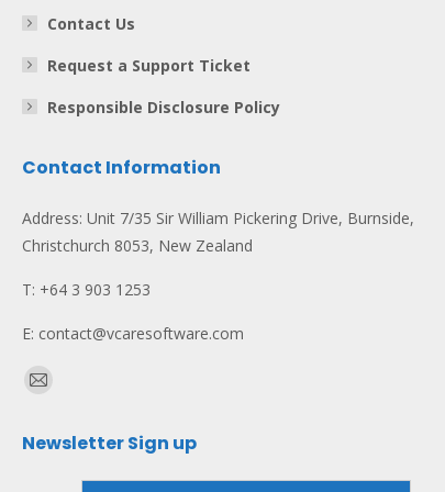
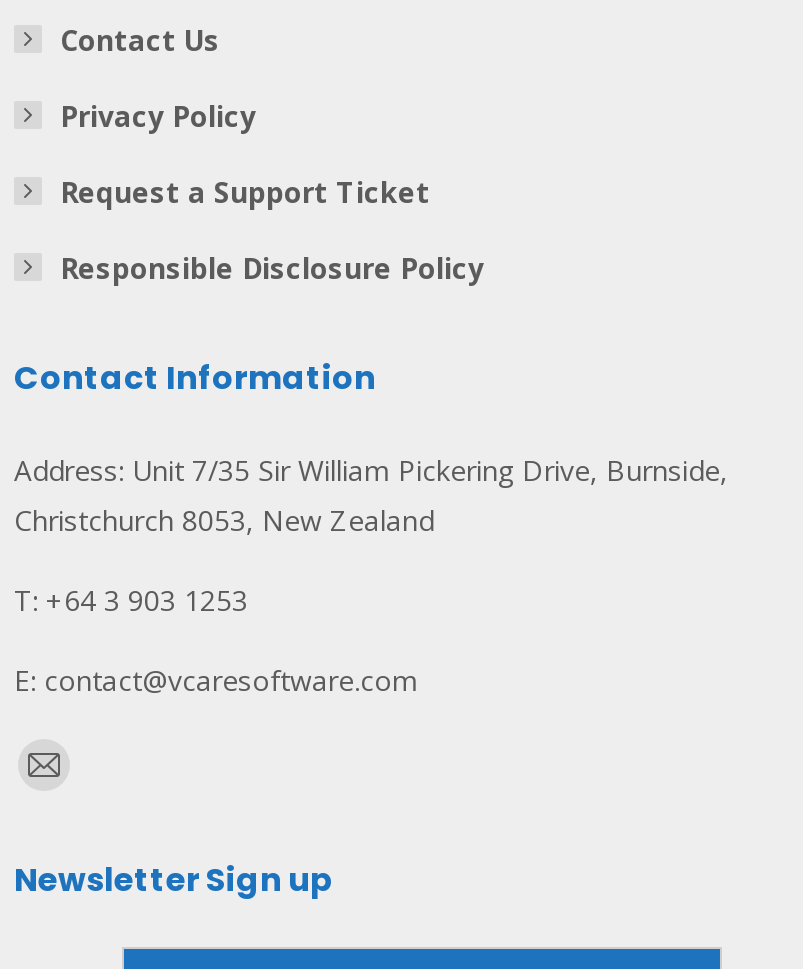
+ Privacy Policy
